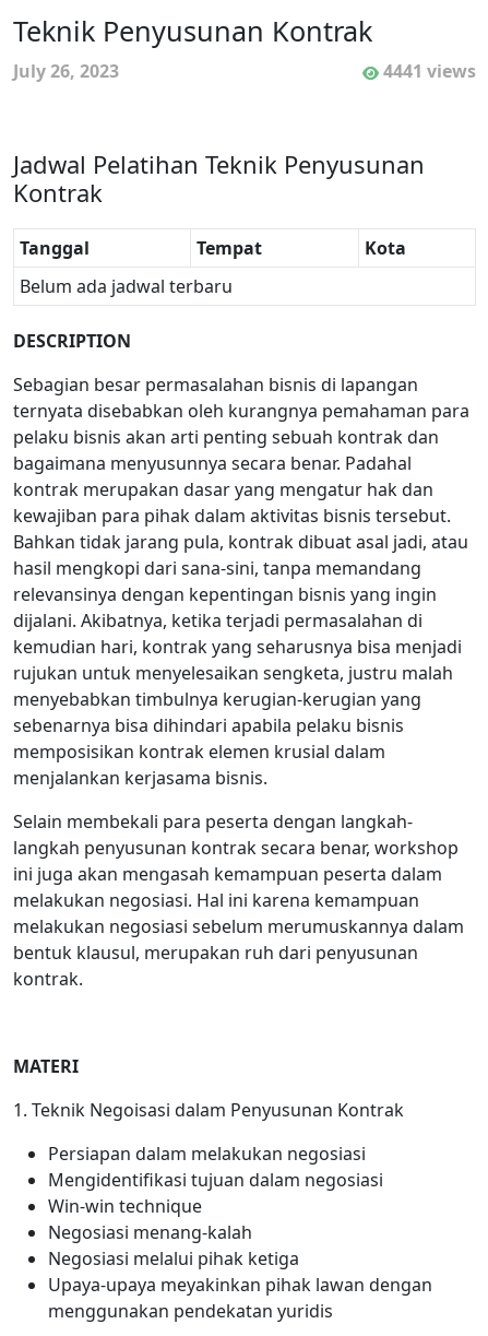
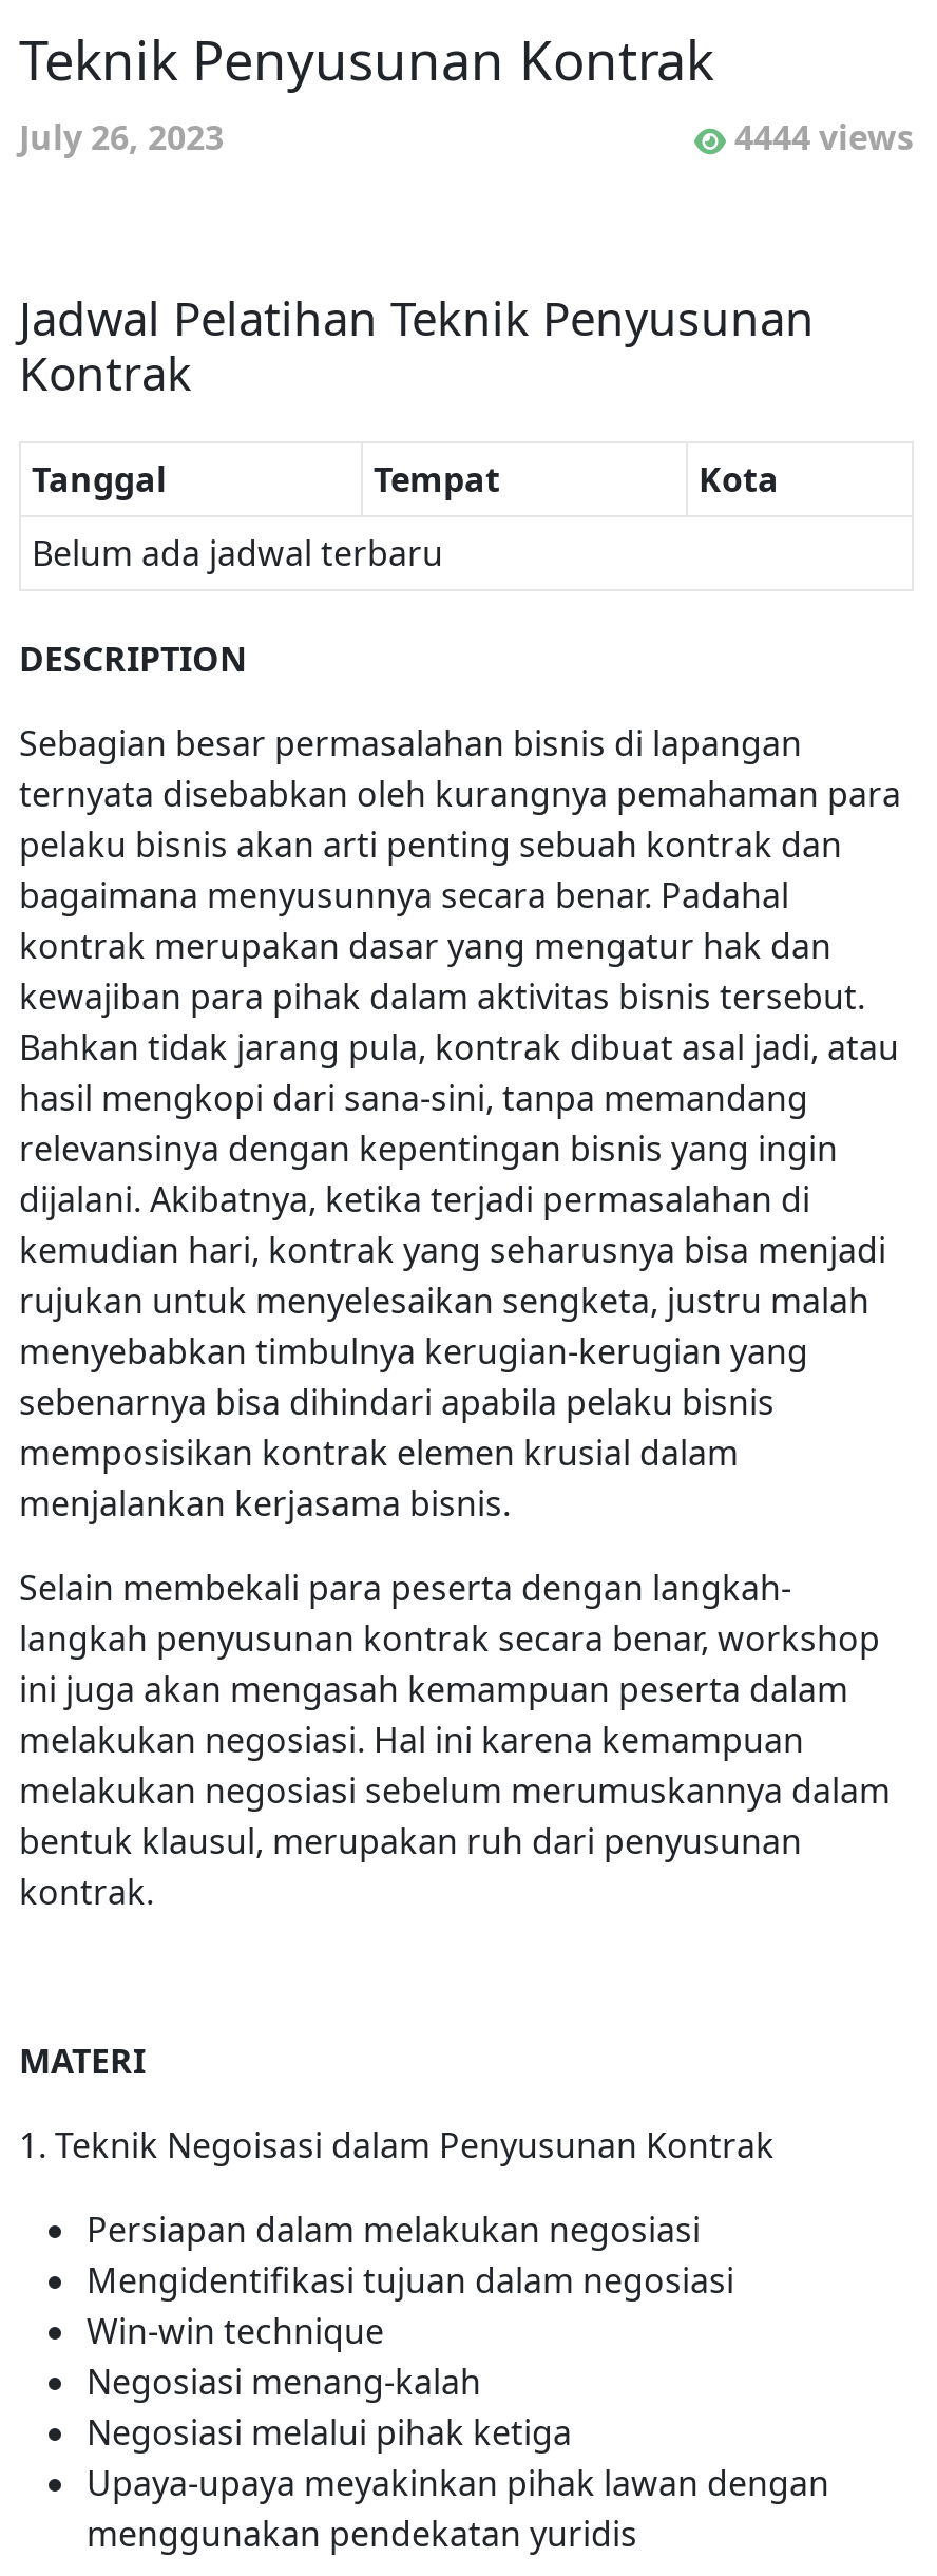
- 4441 views
+ 4444 views
